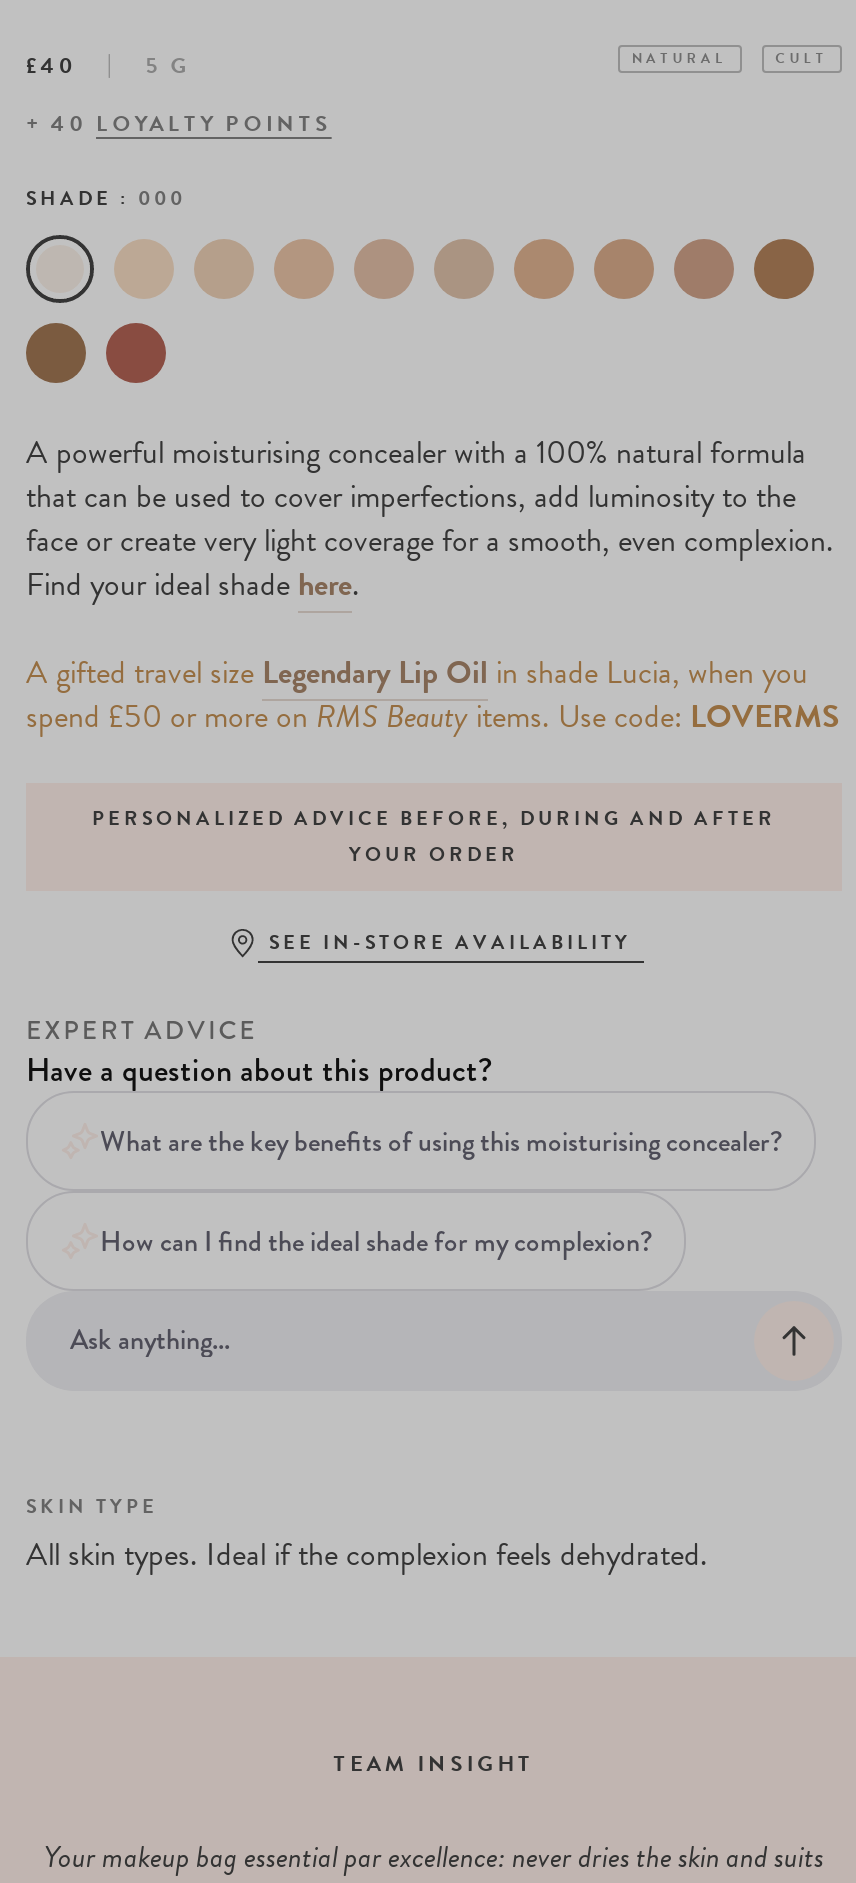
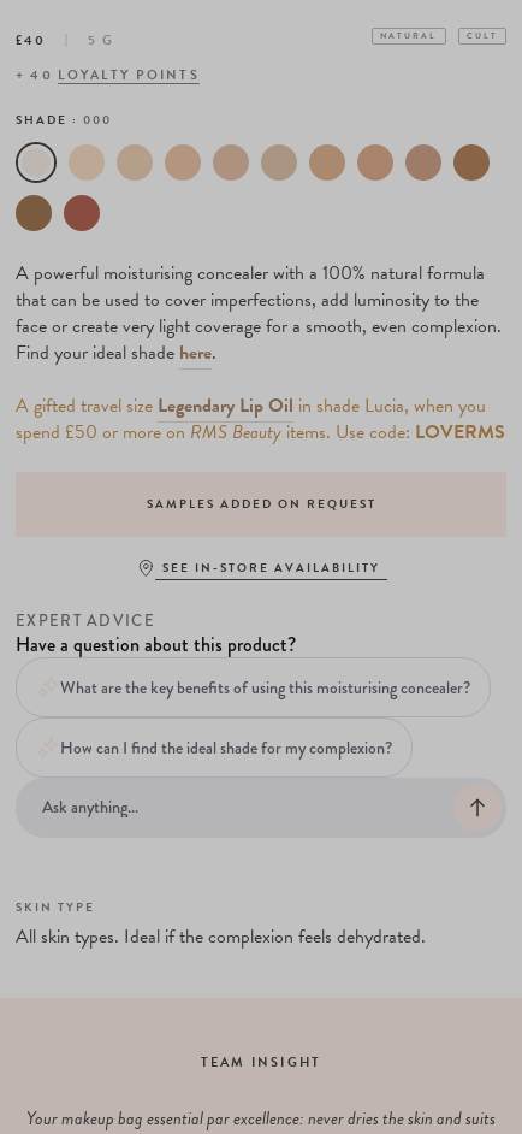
- PERSONALIZED ADVICE BEFORE, DURING AND AFTER
- YOUR ORDER
+ SAMPLES ADDED ON REQUEST
